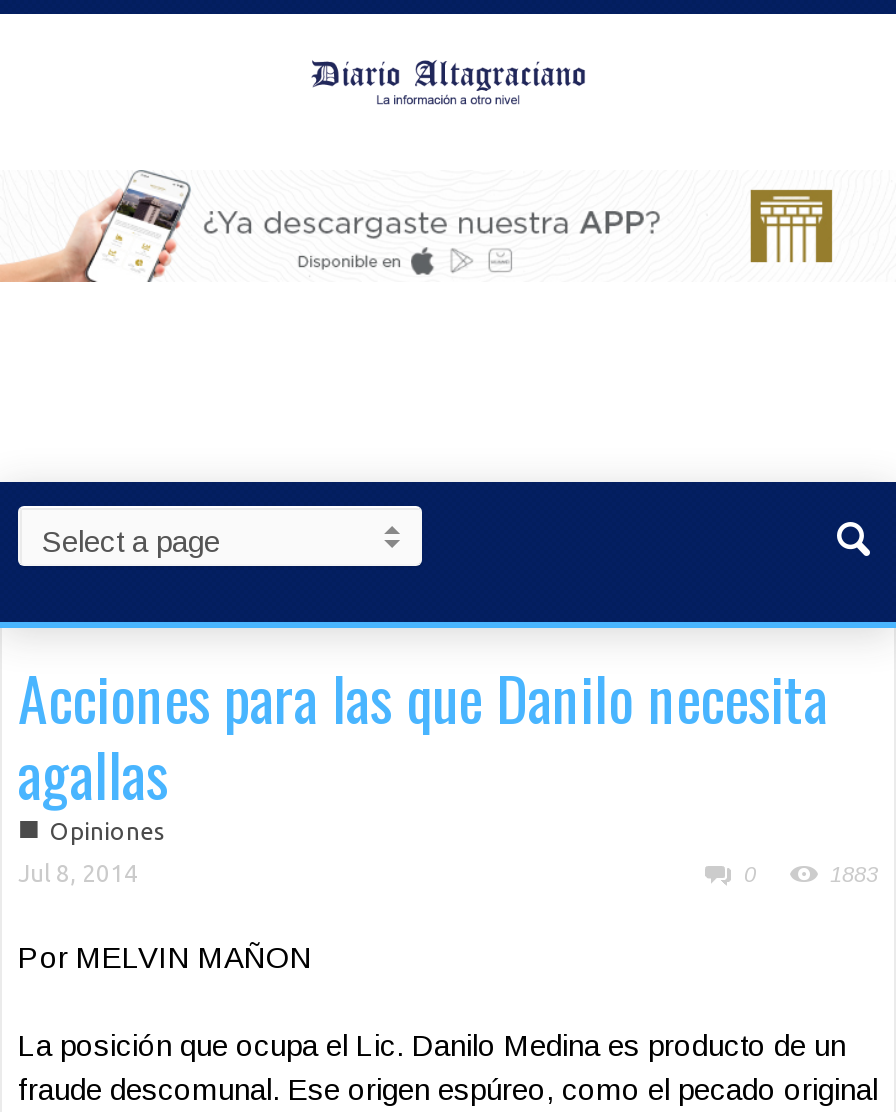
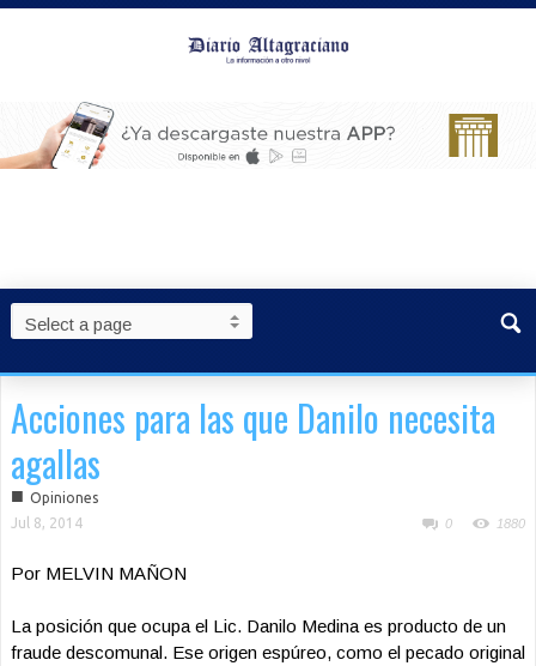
- 1883
+ 1880
